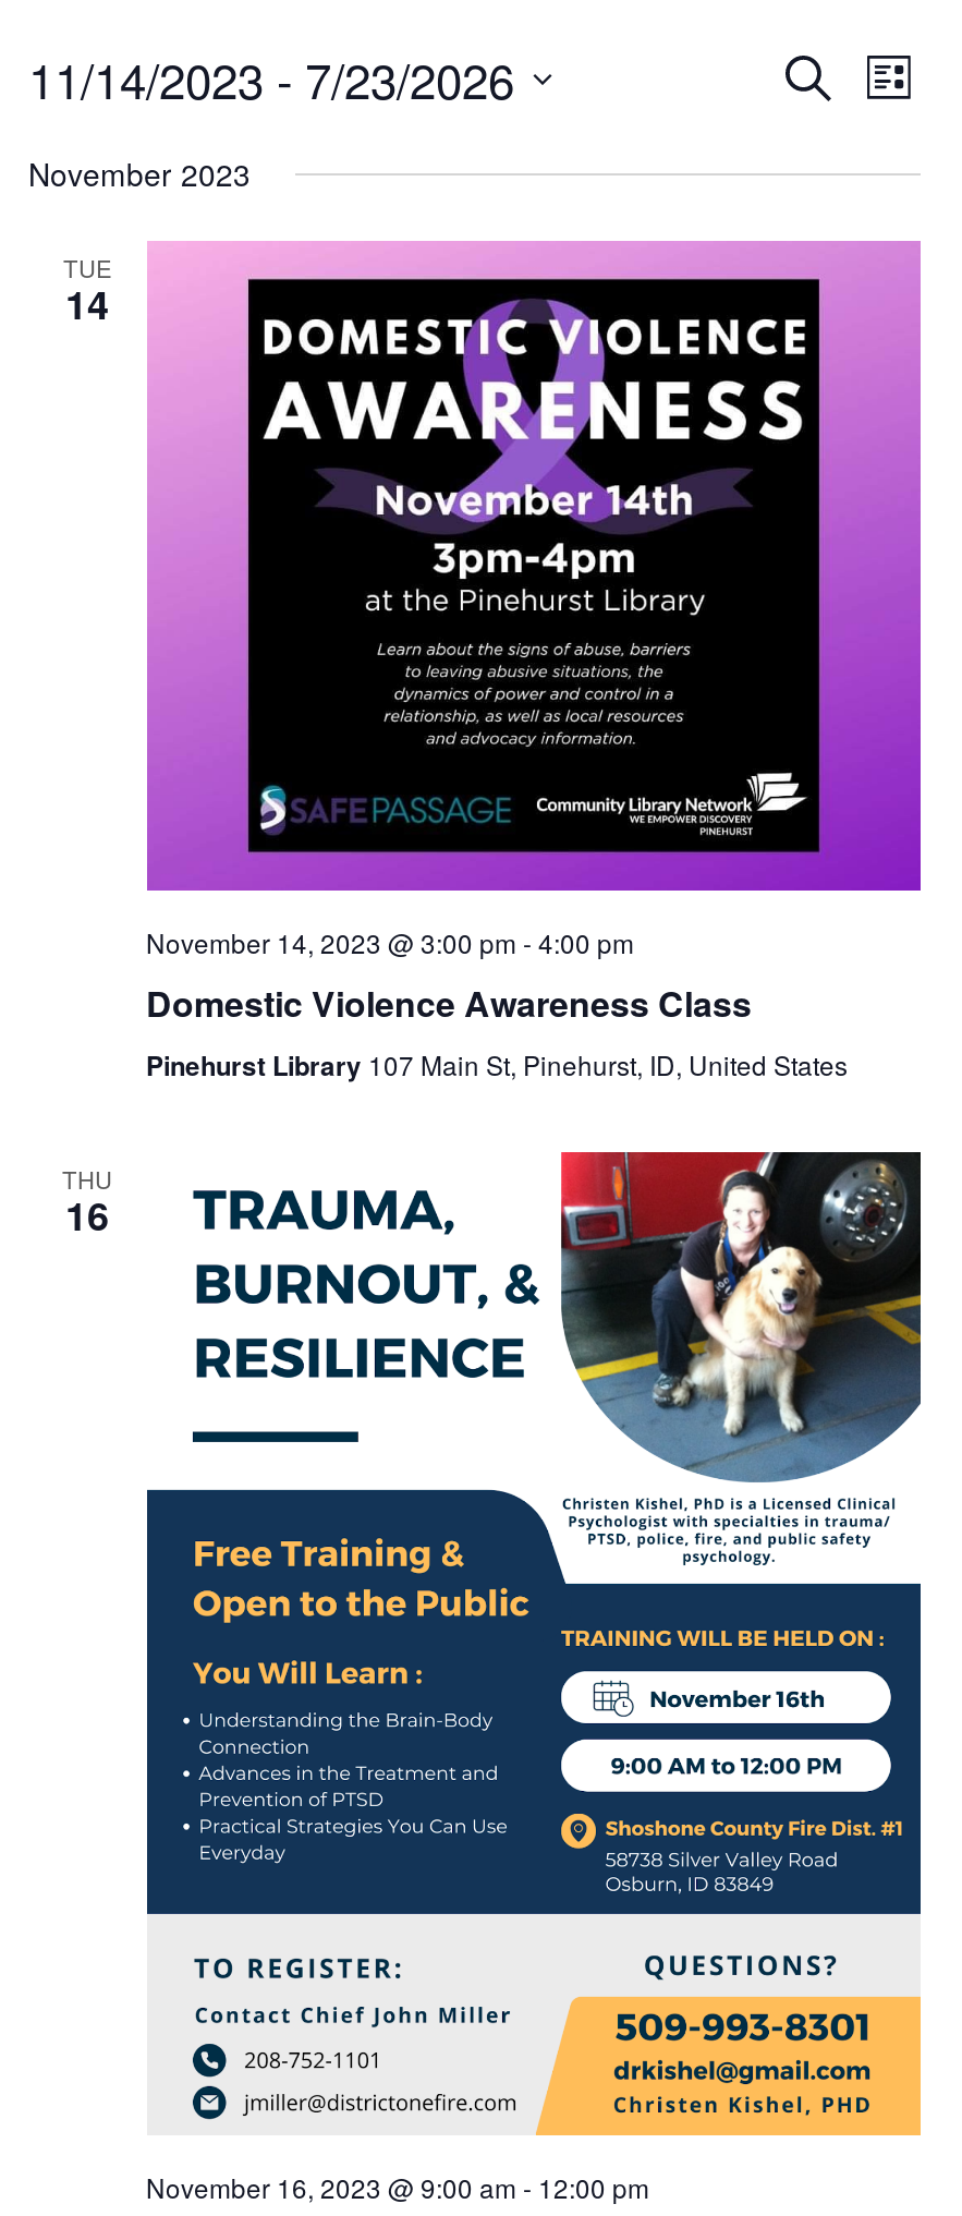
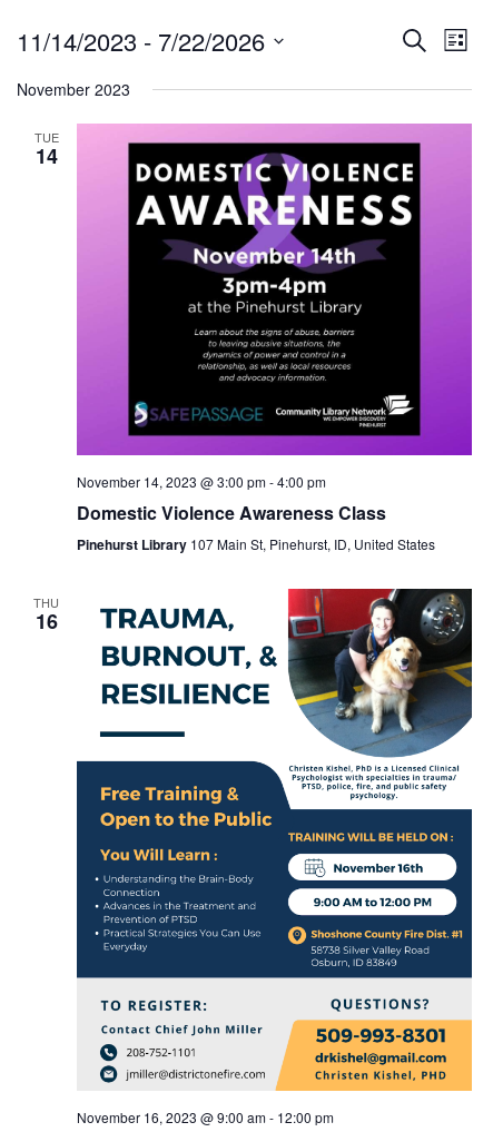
- 11/14/2023 - 7/23/2026
+ 11/14/2023 - 7/22/2026
